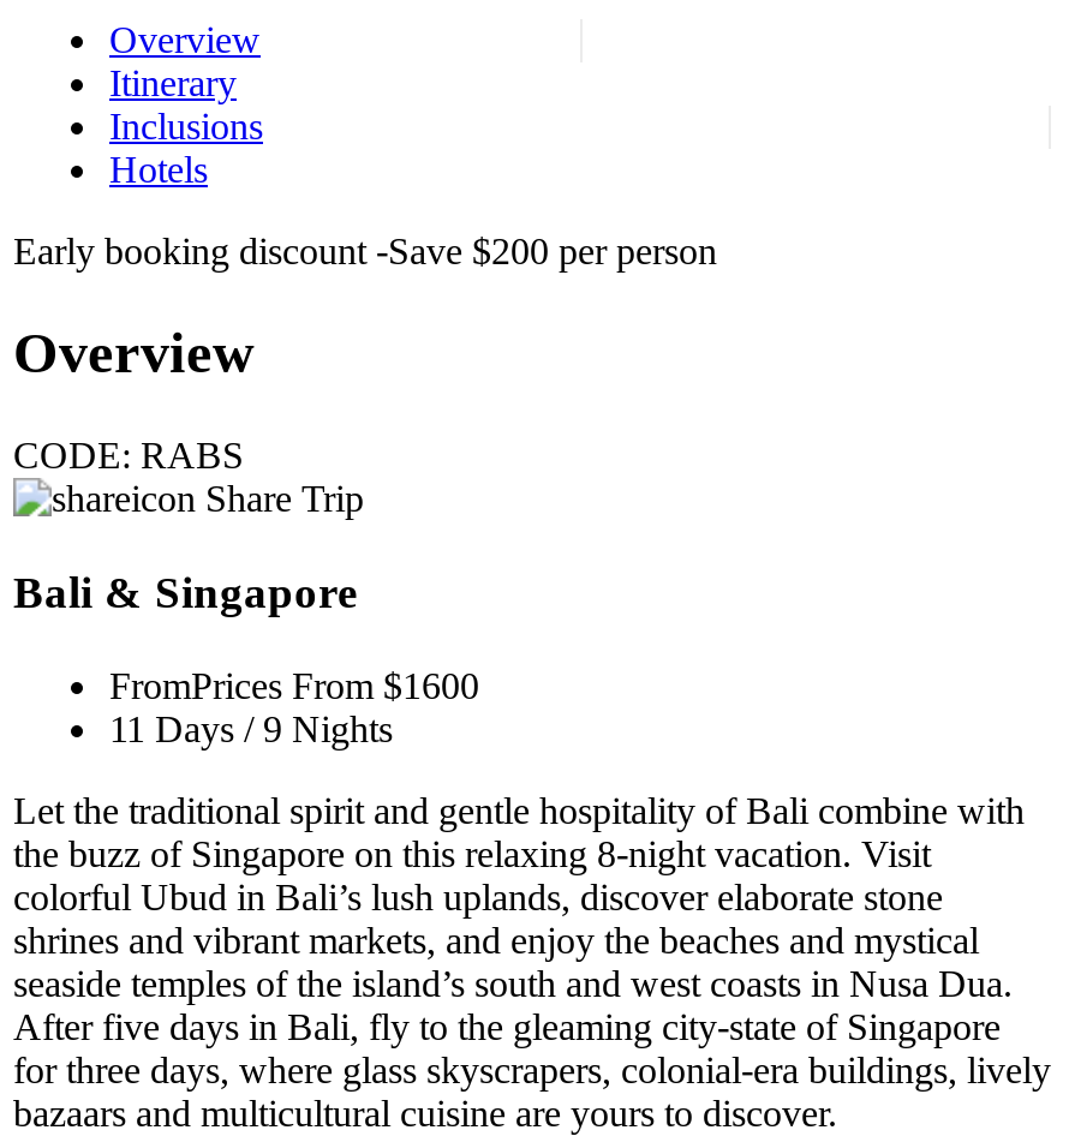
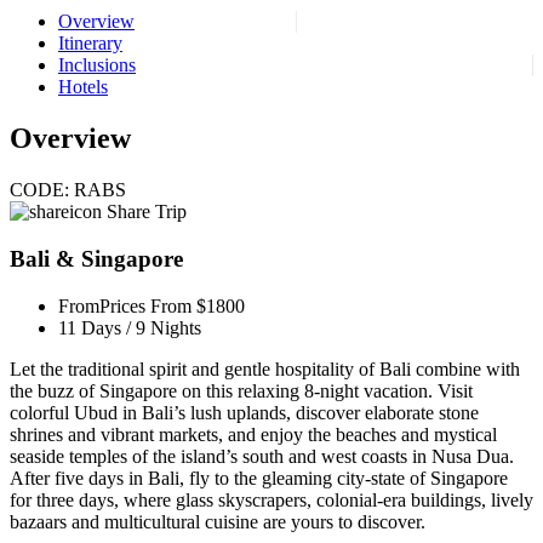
- Early booking discount -Save $200 per person

- FromPrices From $1600
+ FromPrices From $1800
